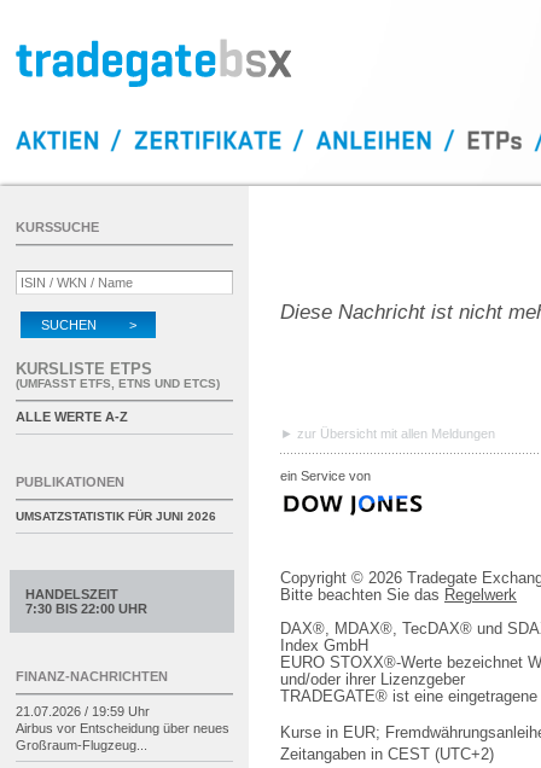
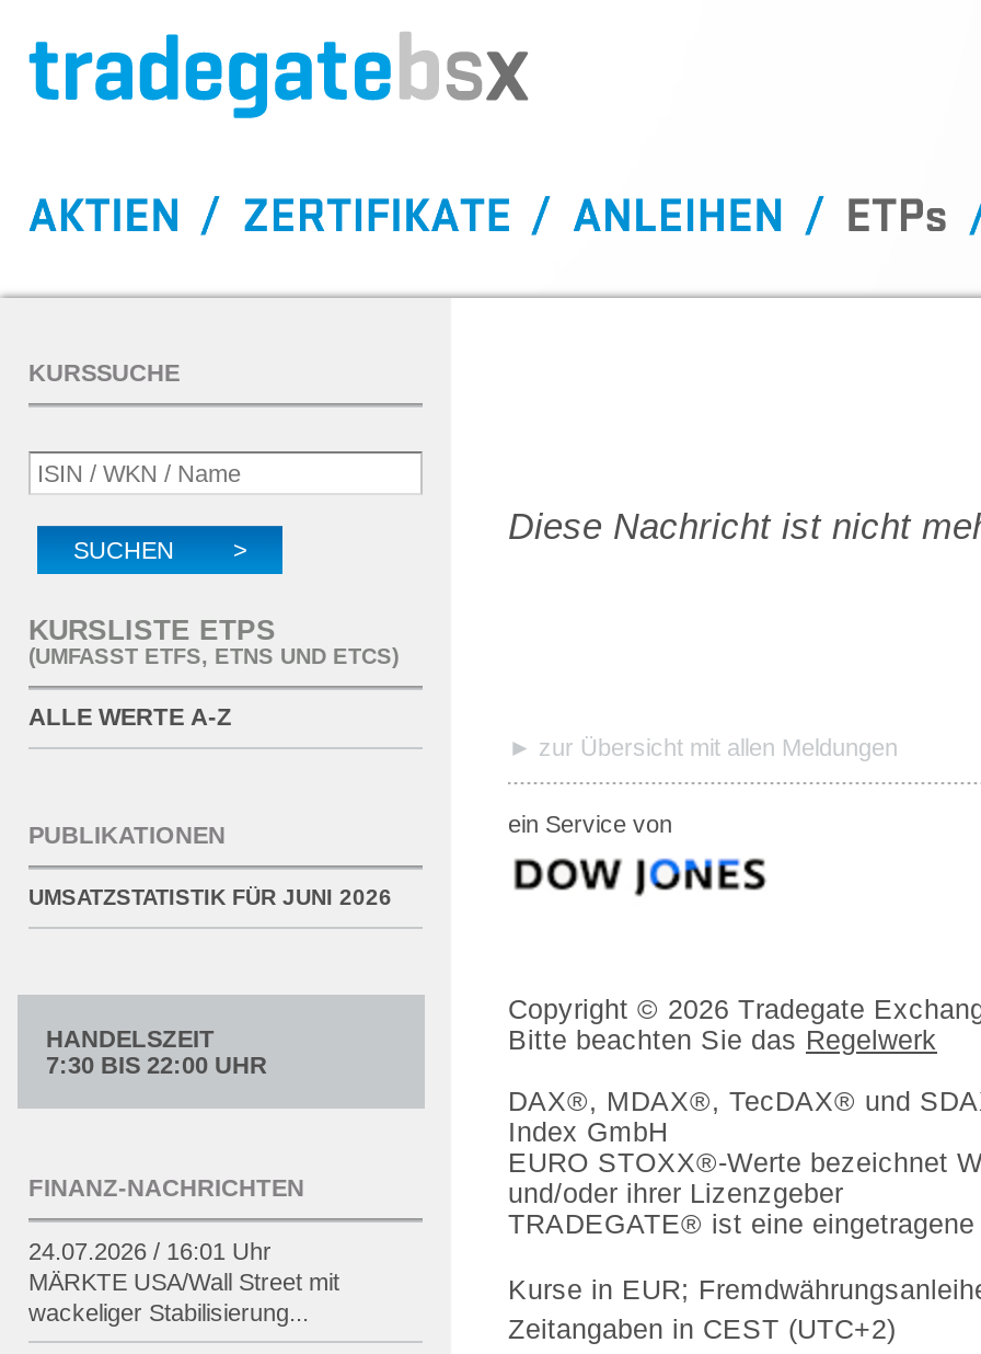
- 21.07.2026 / 19:59 Uhr
- Airbus vor Entscheidung über neues
- Großraum-Flugzeug...
+ 24.07.2026 / 16:01 Uhr
+ MÄRKTE USA/Wall Street mit
+ wackeliger Stabilisierung...
